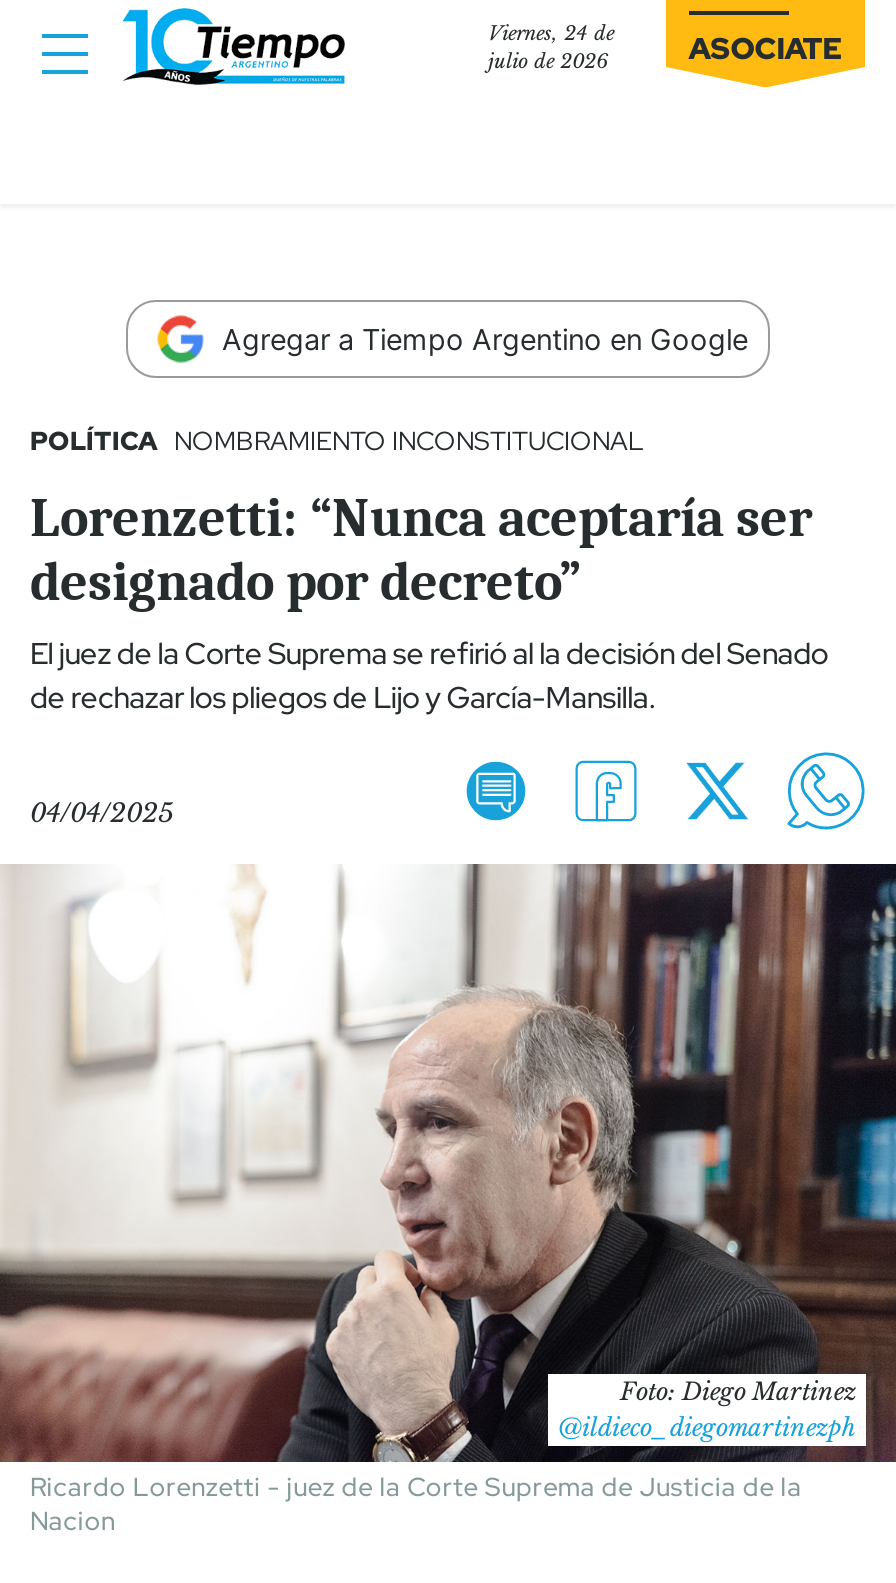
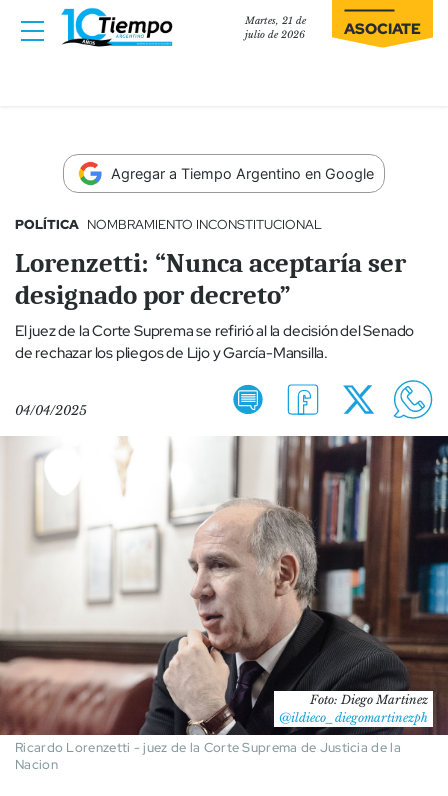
- Viernes, 24 de
+ Martes, 21 de
